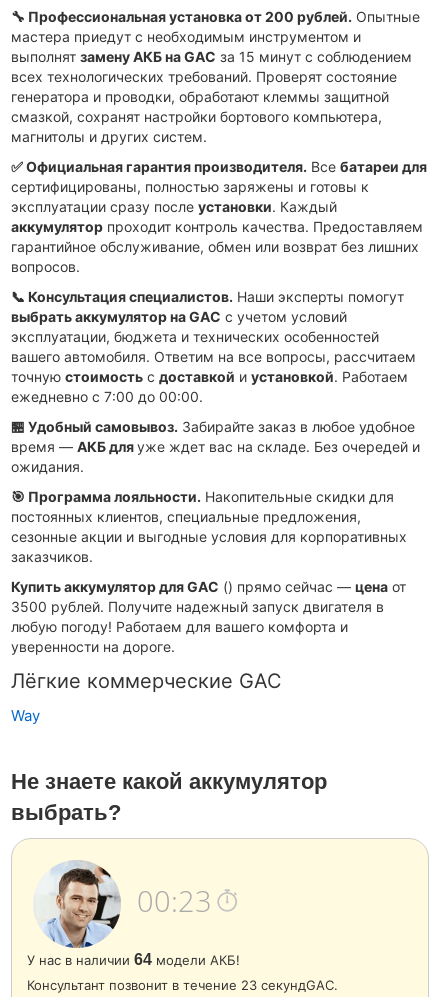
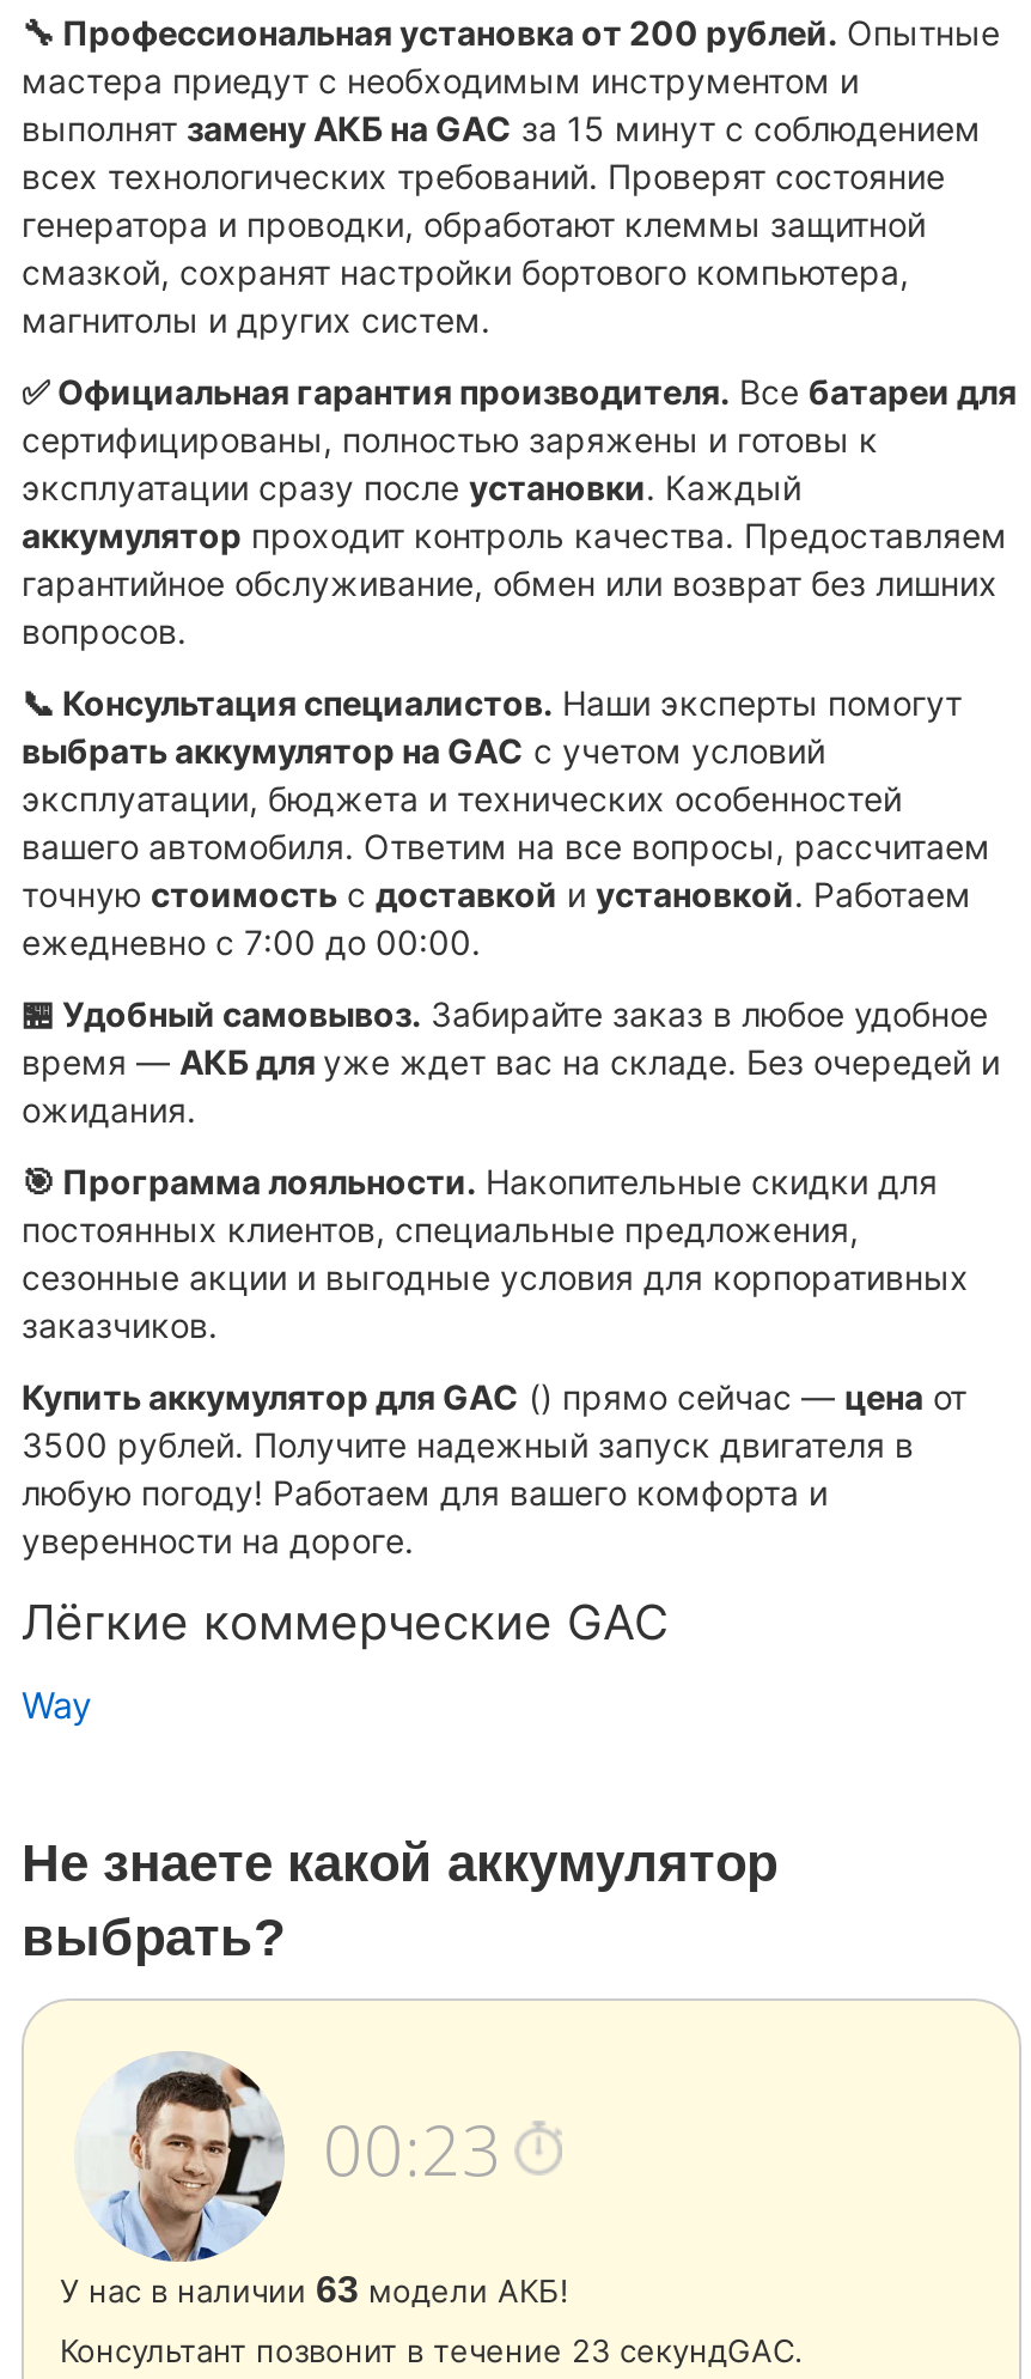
- У нас в наличии 64 модели АКБ!
+ У нас в наличии 63 модели АКБ!
